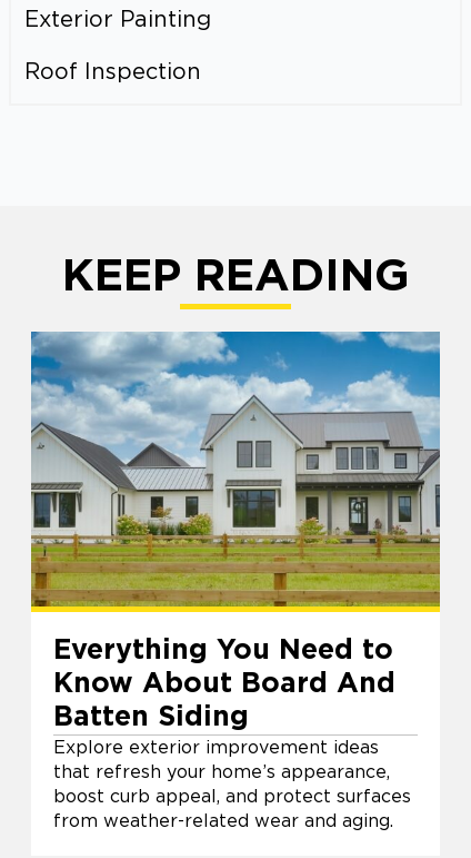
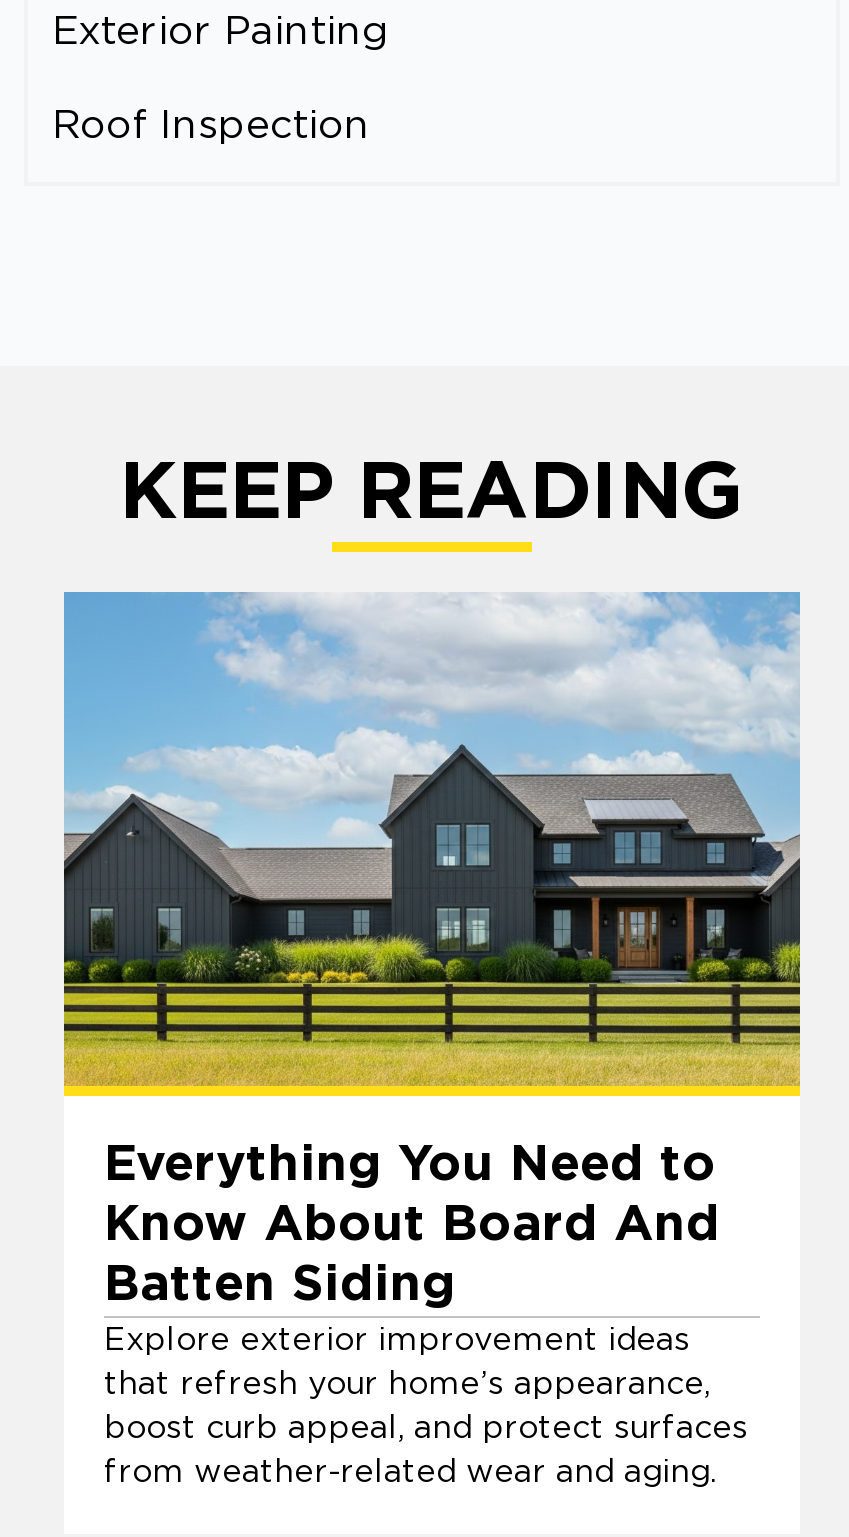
- [image]
+ [image]
